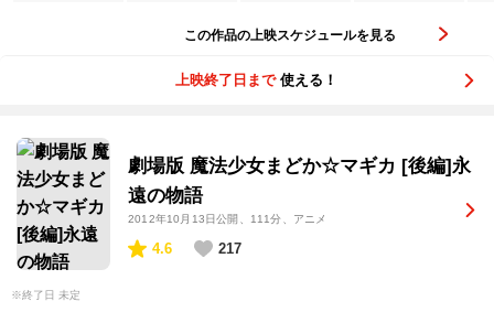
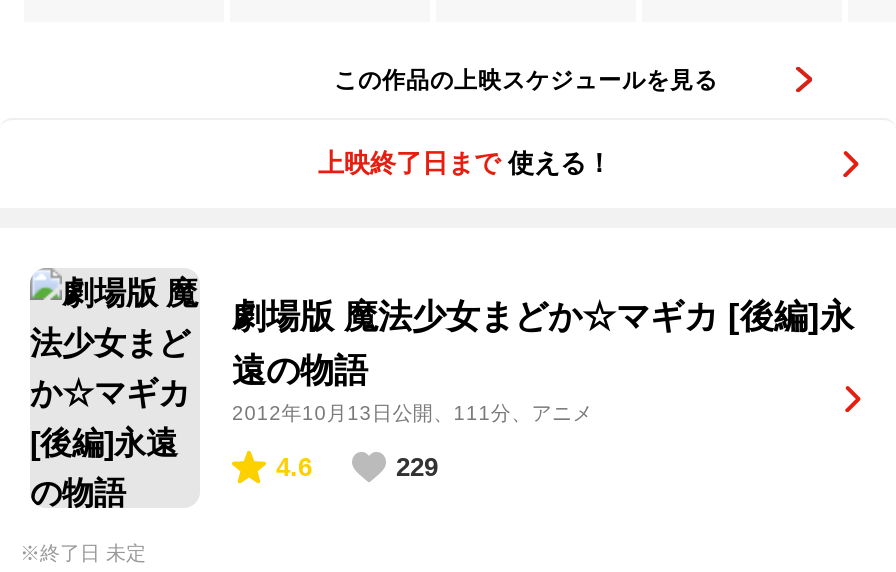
- 217
+ 229
